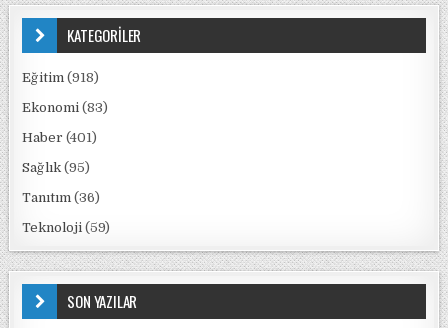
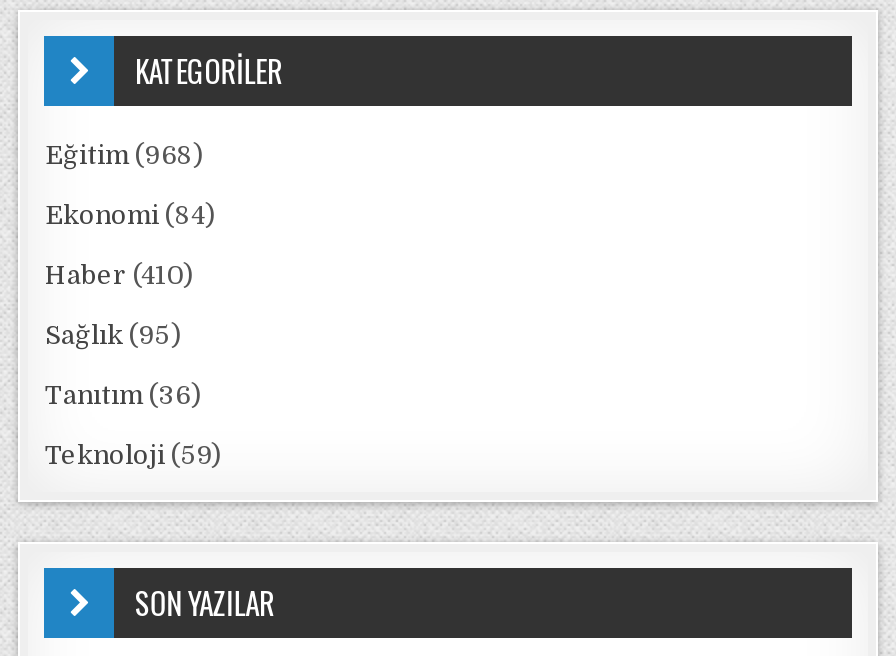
- Eğitim (918)
+ Eğitim (968)

- Ekonomi (83)
+ Ekonomi (84)

- Haber (401)
+ Haber (410)
